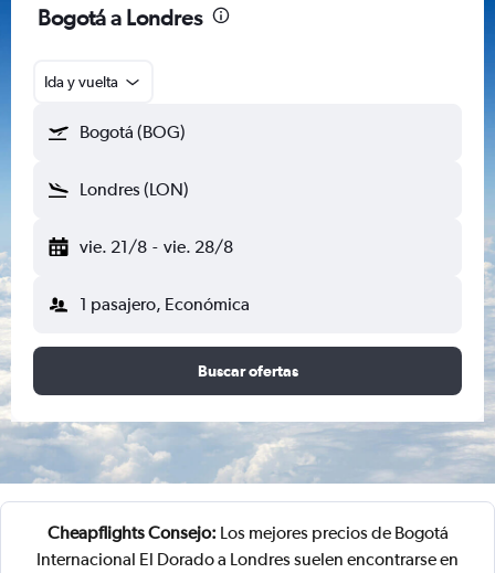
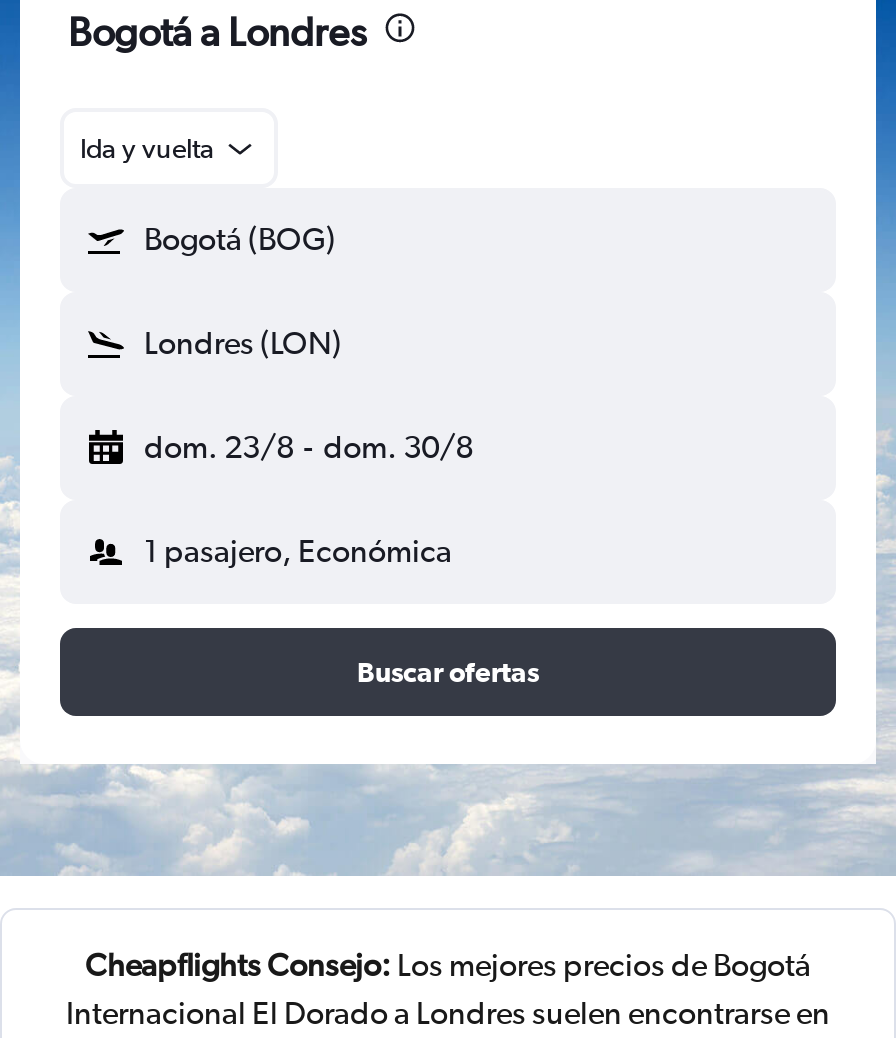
- vie. 21/8 - vie. 28/8
+ dom. 23/8 - dom. 30/8
